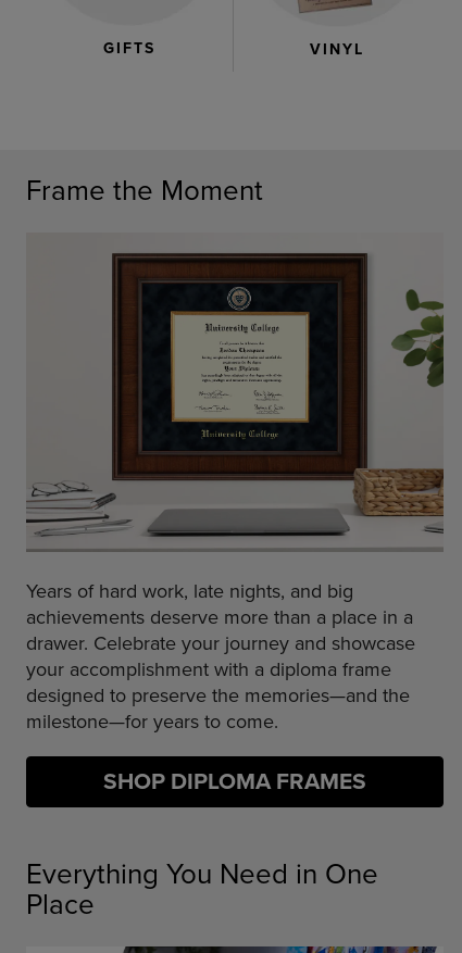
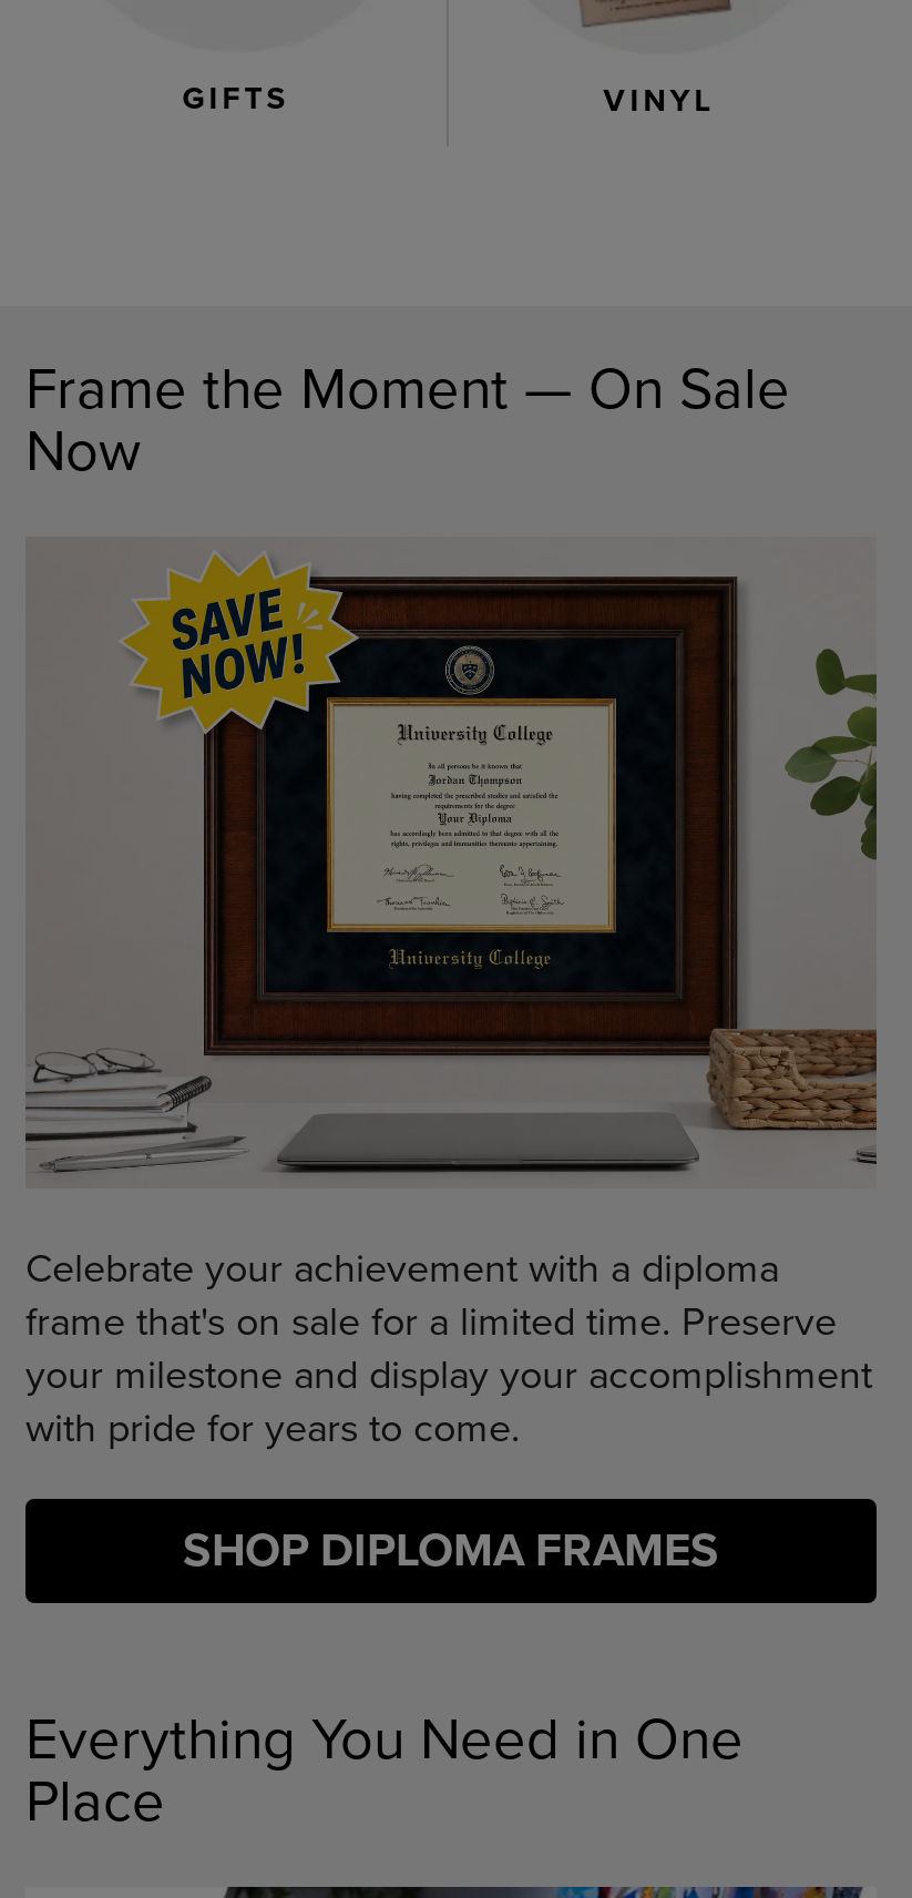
- Frame the Moment
+ Frame the Moment — On Sale
+ Now

- [image]
- Years of hard work, late nights, and big
- achievements deserve more than a place in a
- drawer. Celebrate your journey and showcase
- your accomplishment with a diploma frame
- designed to preserve the memories—and the
- milestone—for years to come.
+ [image]
+ Celebrate your achievement with a diploma
+ frame that's on sale for a limited time. Preserve
+ your milestone and display your accomplishment
+ with pride for years to come.
